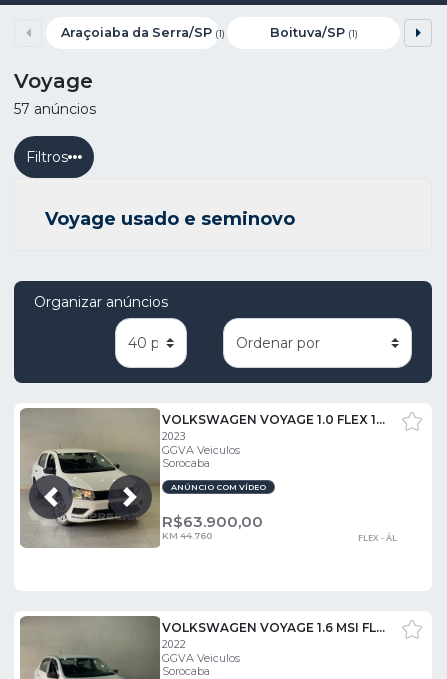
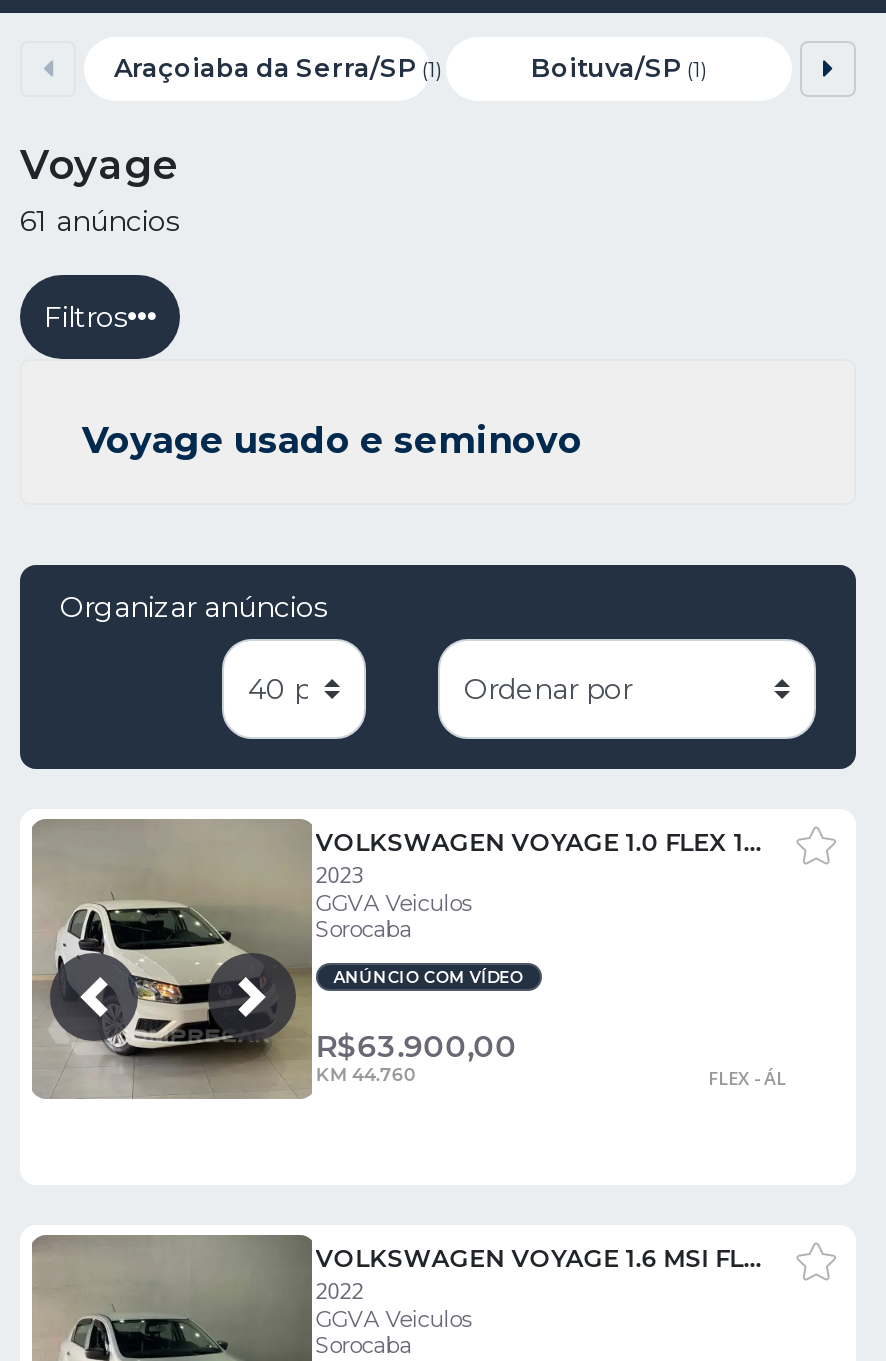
- 57 anúncios
+ 61 anúncios
